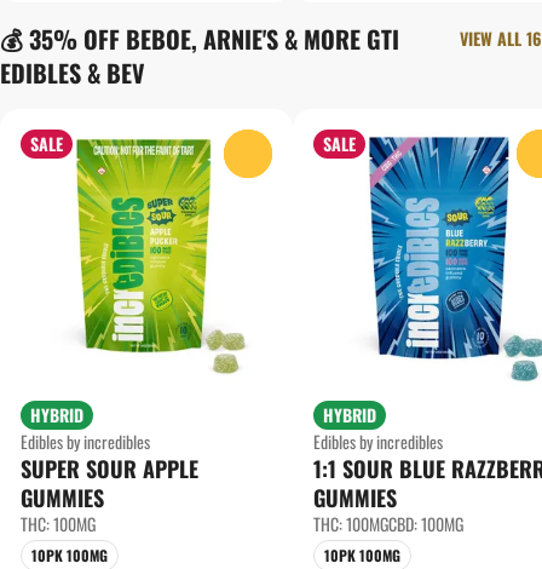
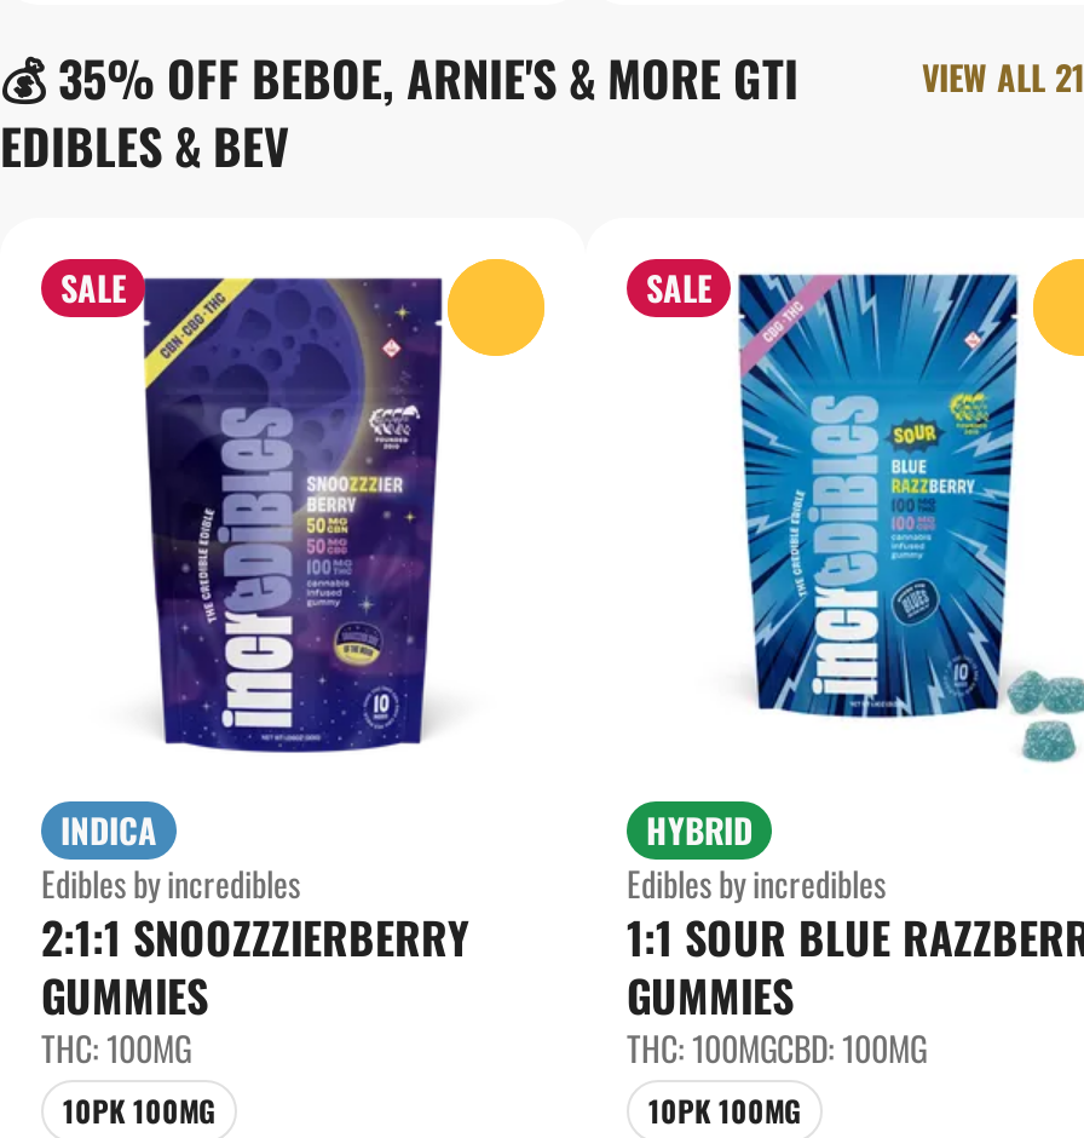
- VIEW ALL 16
+ VIEW ALL 21

- [image]
- HYBRID
+ [image]
+ INDICA

- SUPER SOUR APPLE
+ 2:1:1 SNOOZZZIERBERRY
